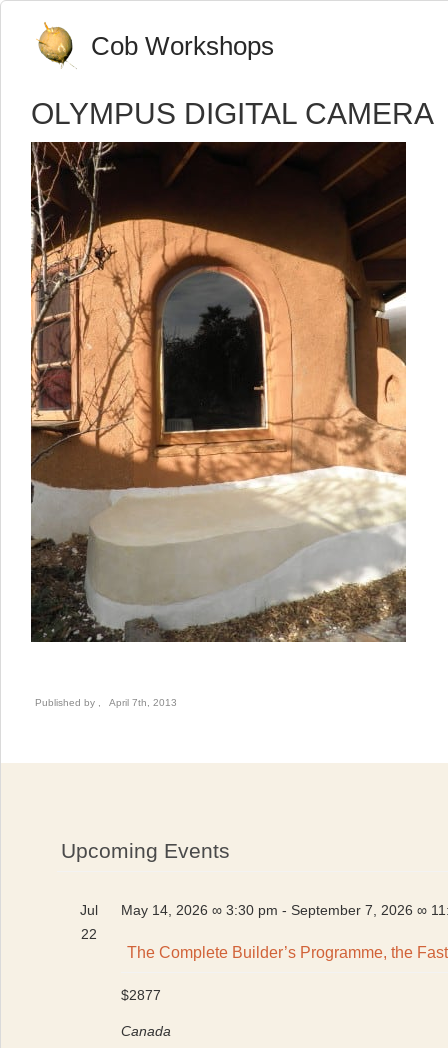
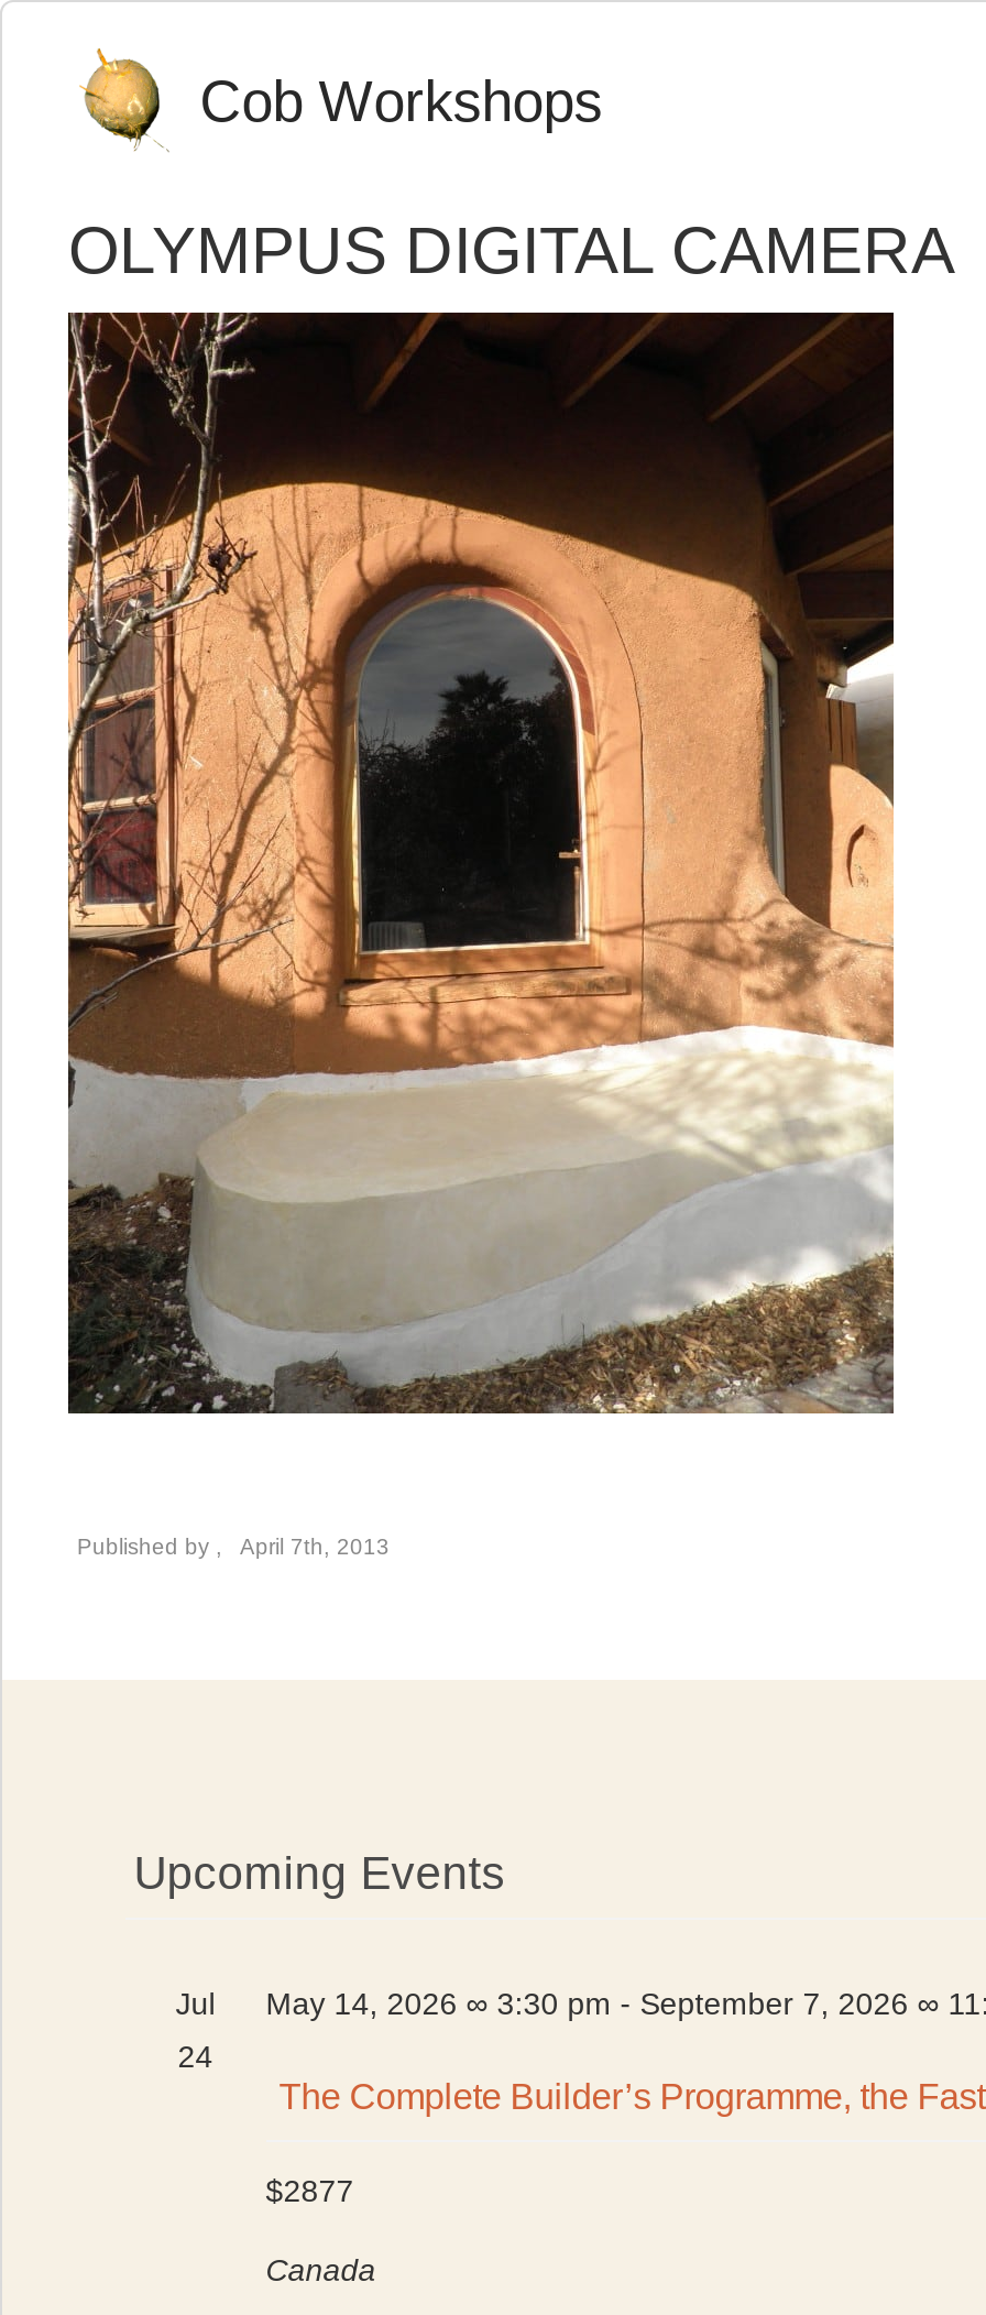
- 22
+ 24
